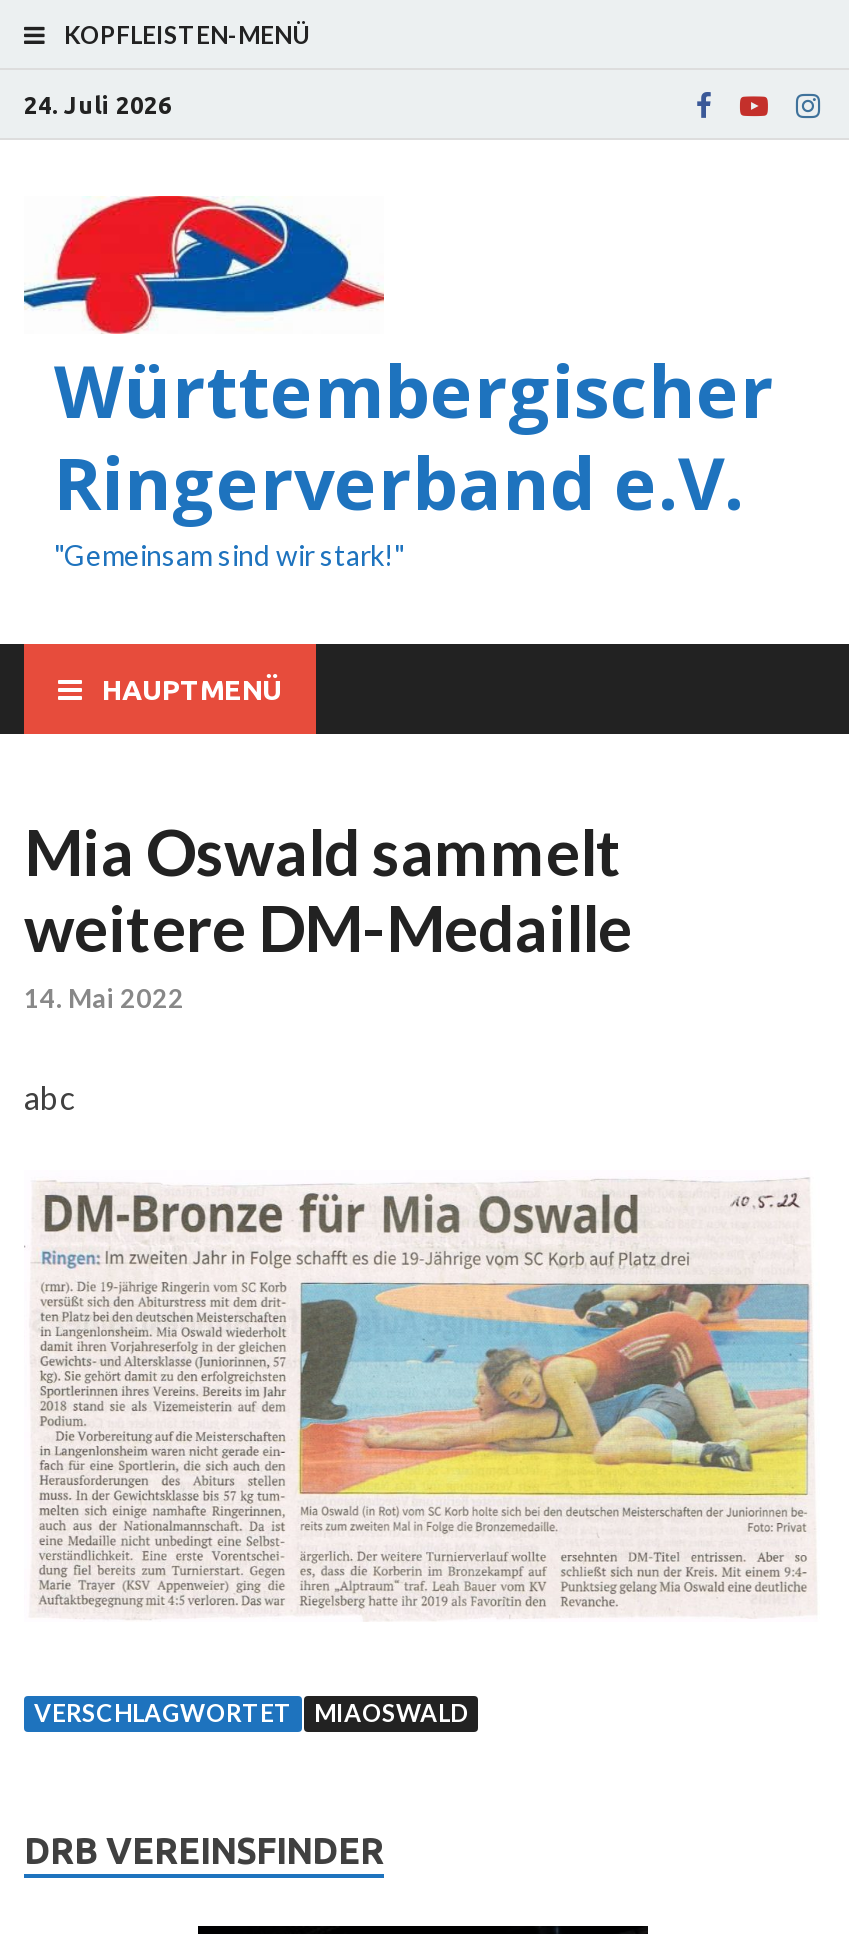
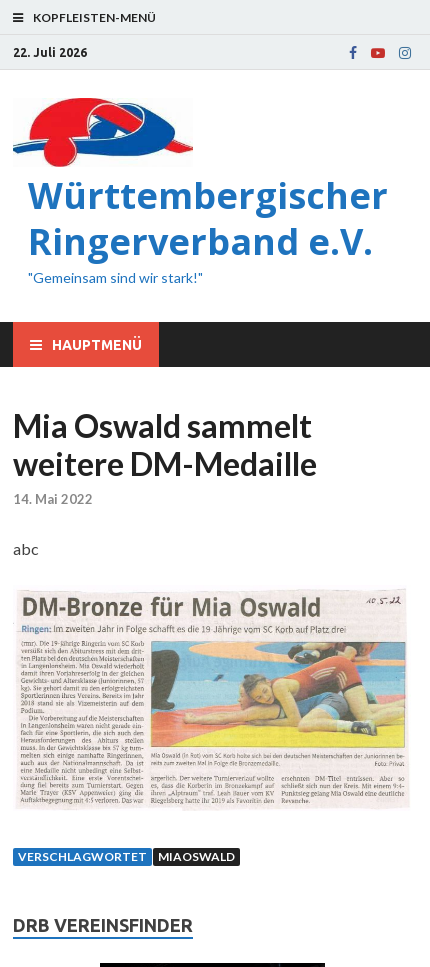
- 24. Juli 2026
+ 22. Juli 2026
